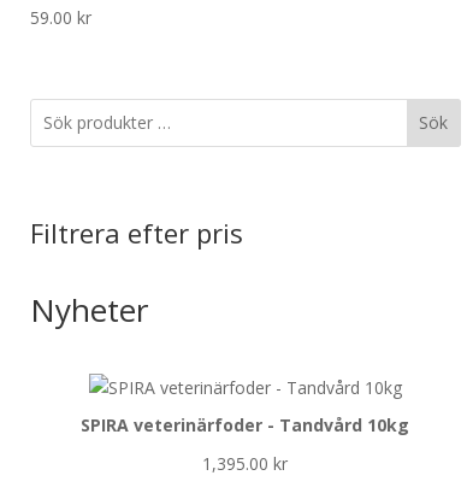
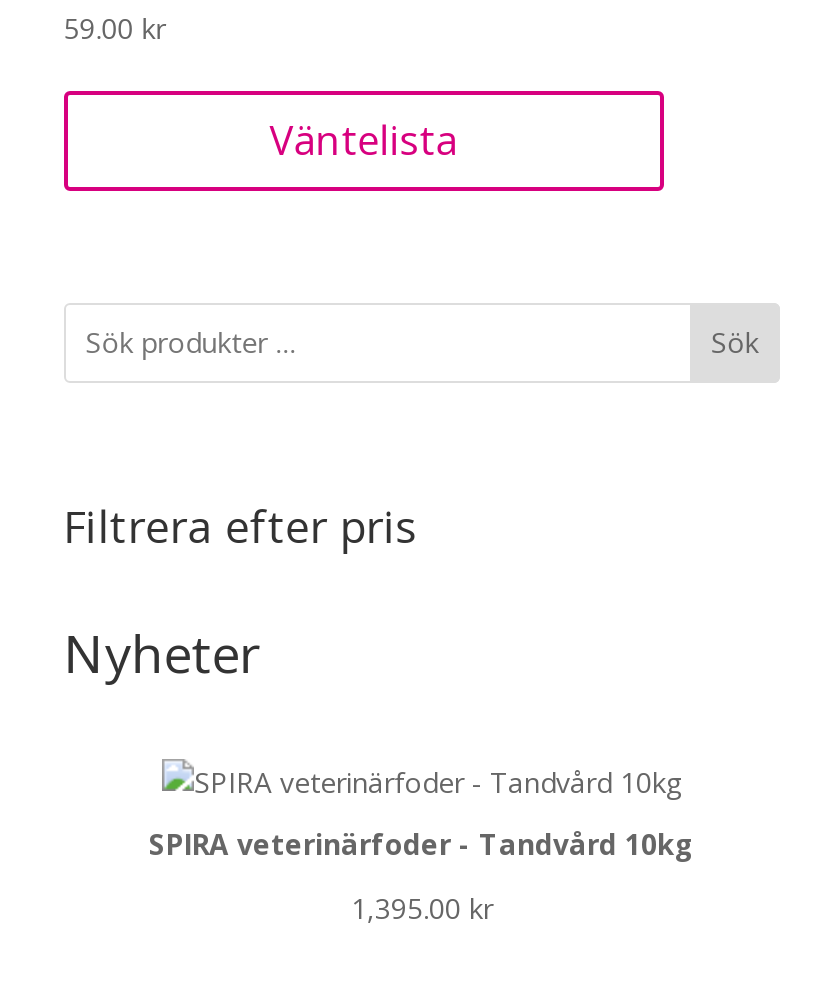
+ Väntelista
